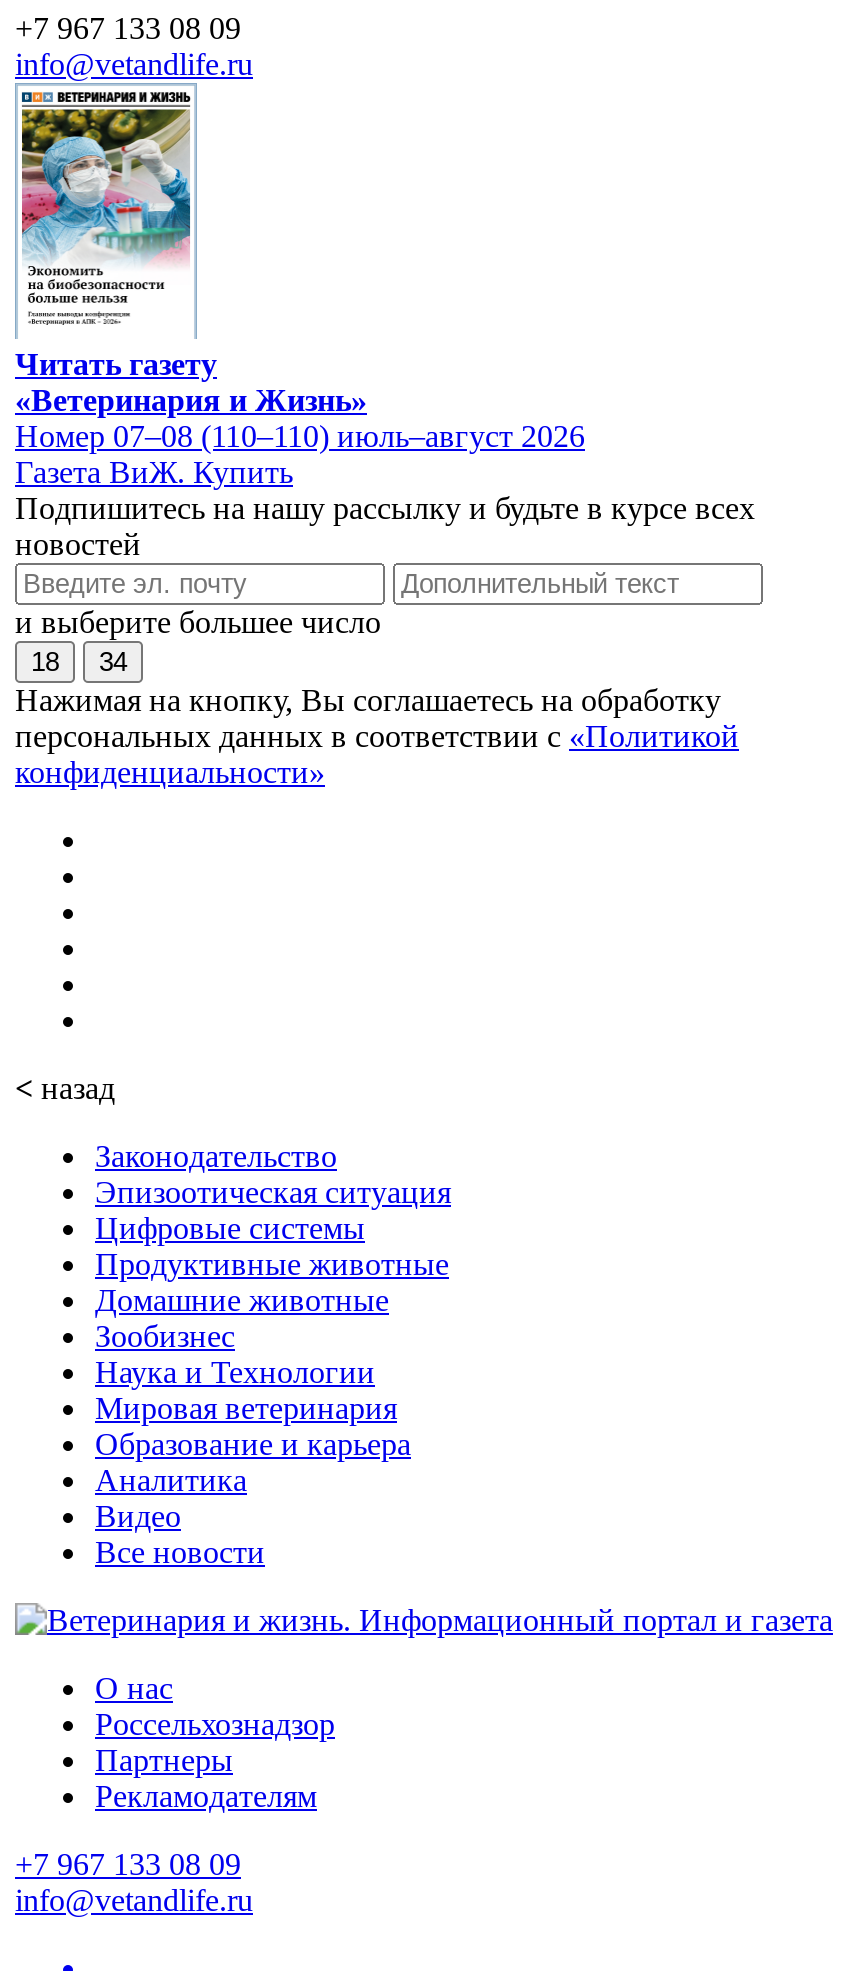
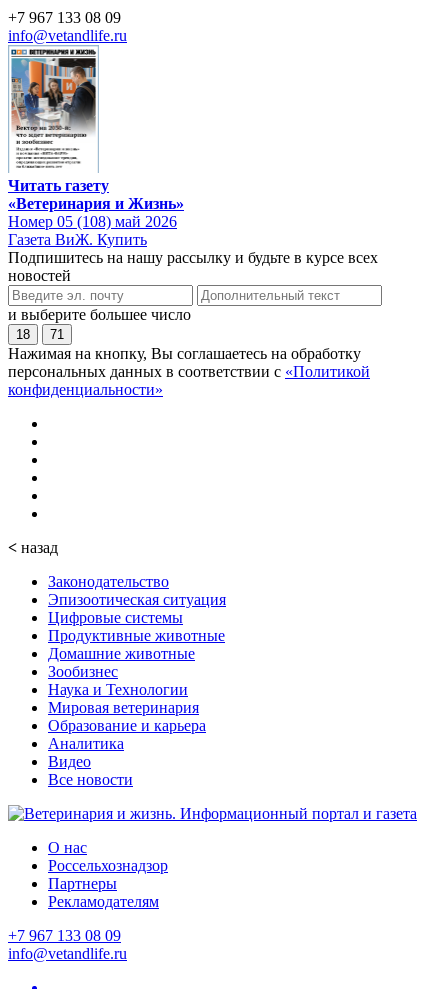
- [image]
+ [image]

- Номер 07–08 (110–110) июль–август 2026
+ Номер 05 (108) май 2026

- 18 34
+ 18 71
